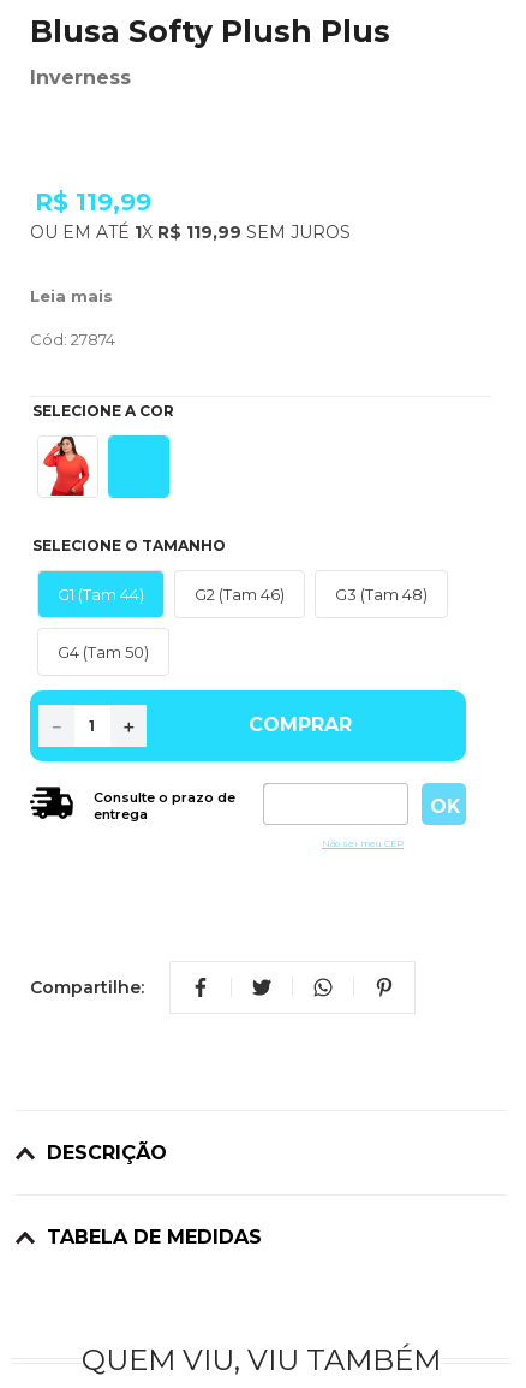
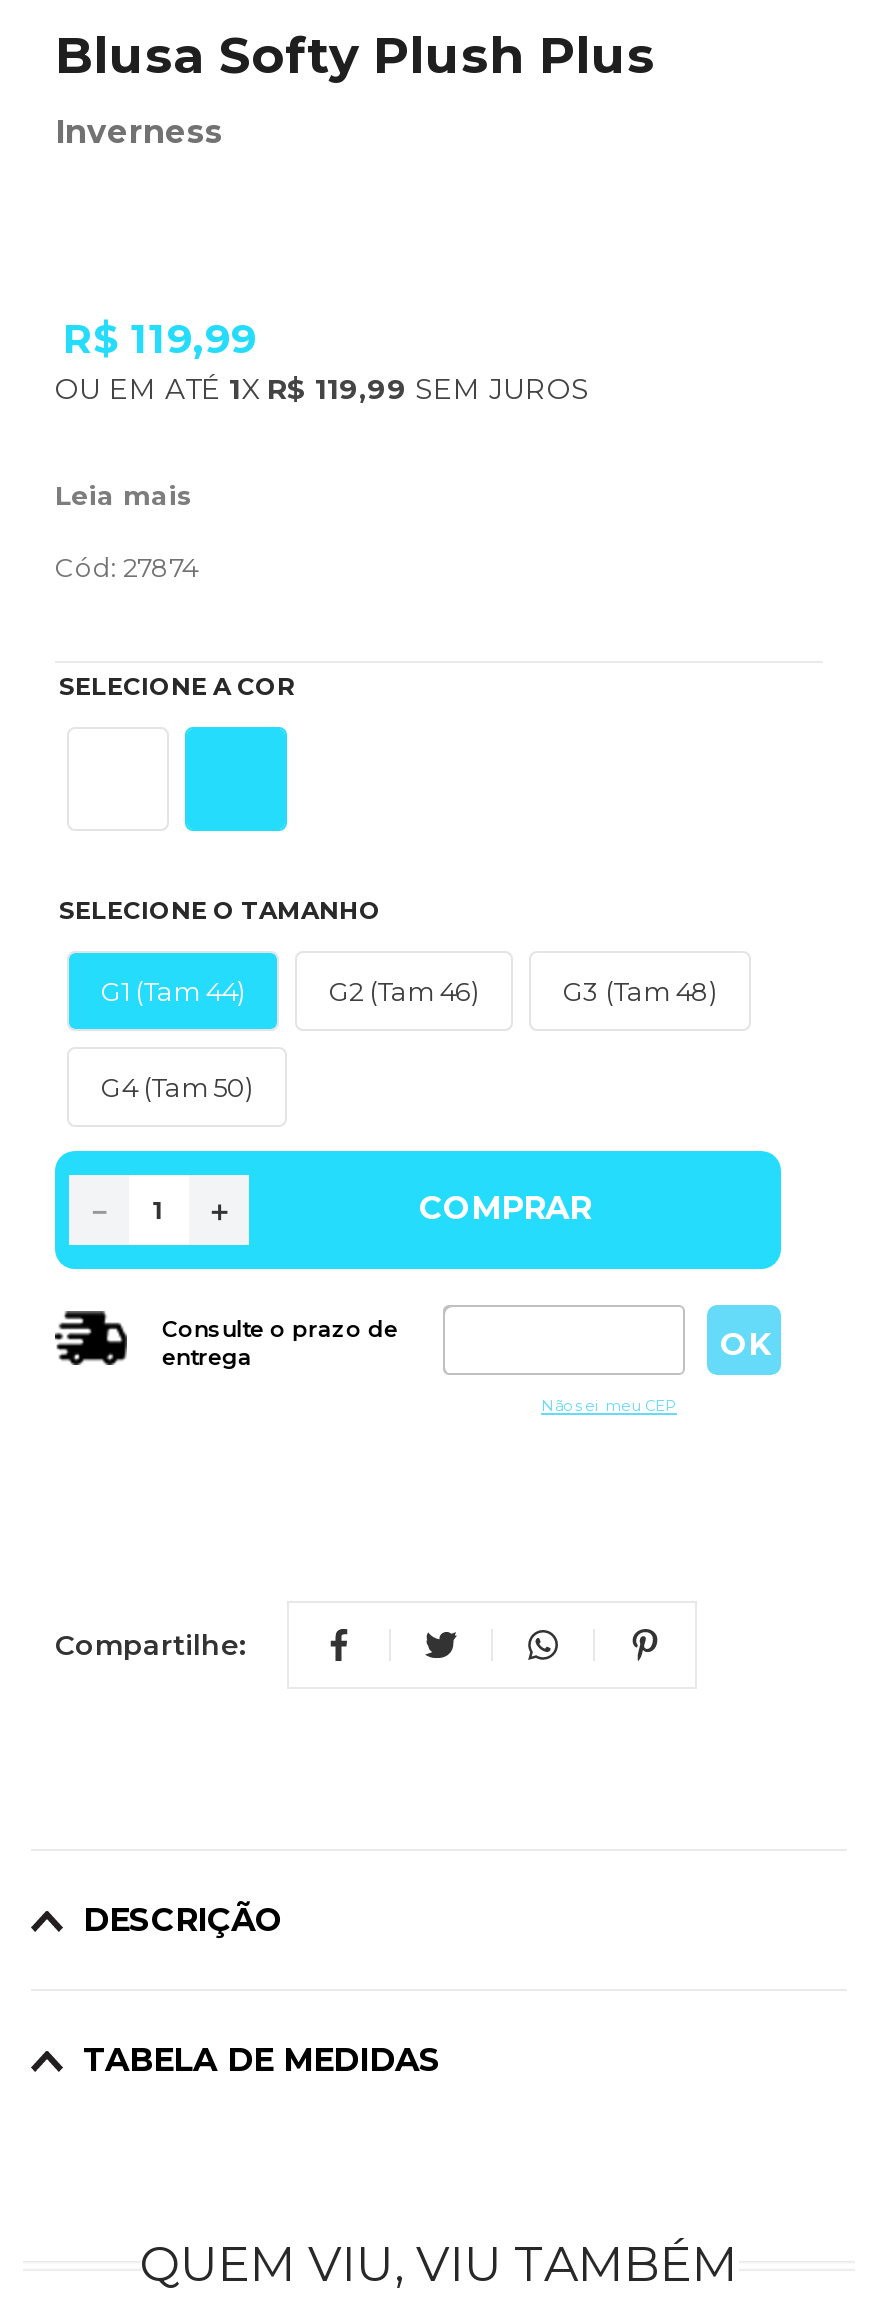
- [image]
